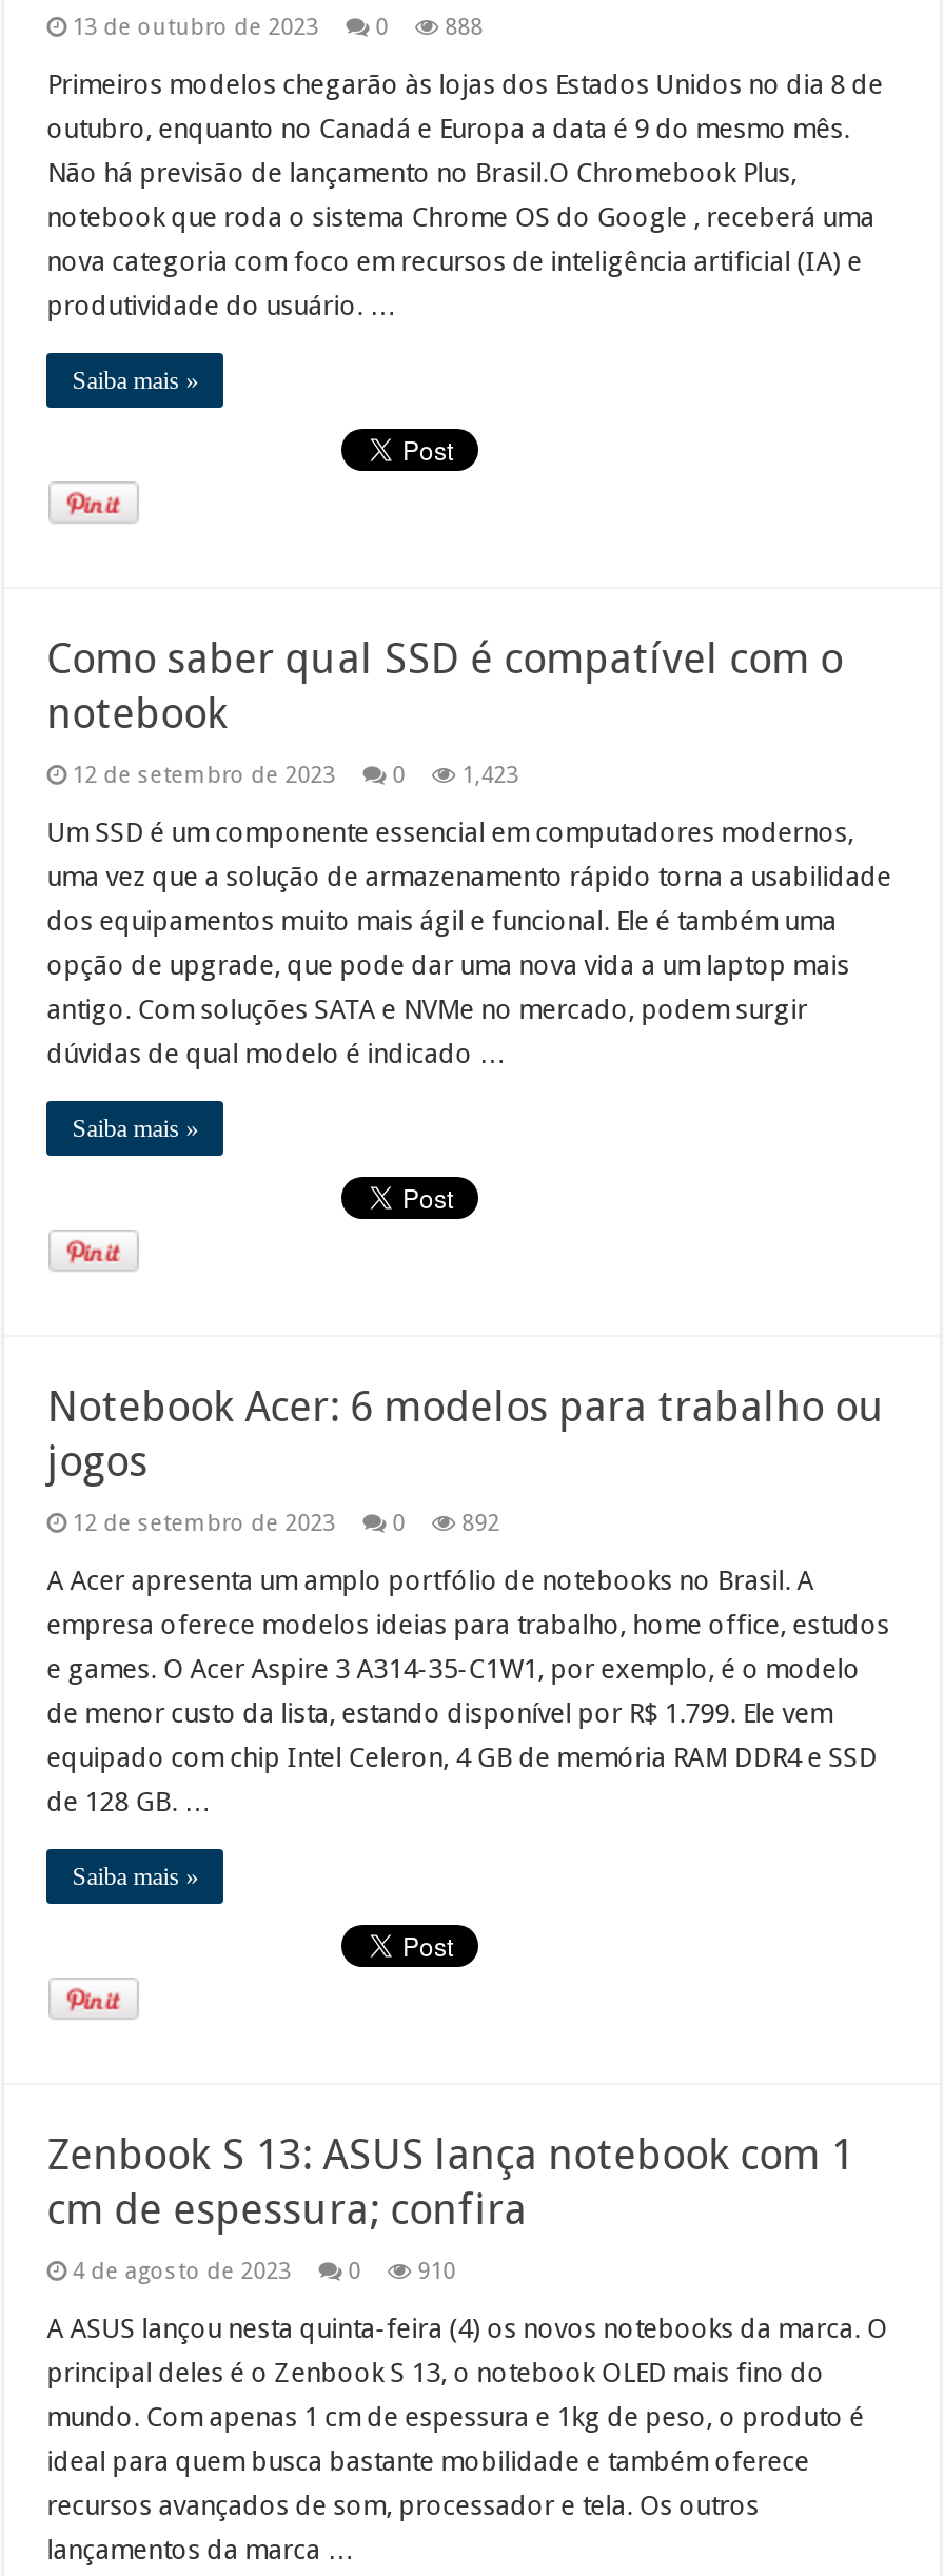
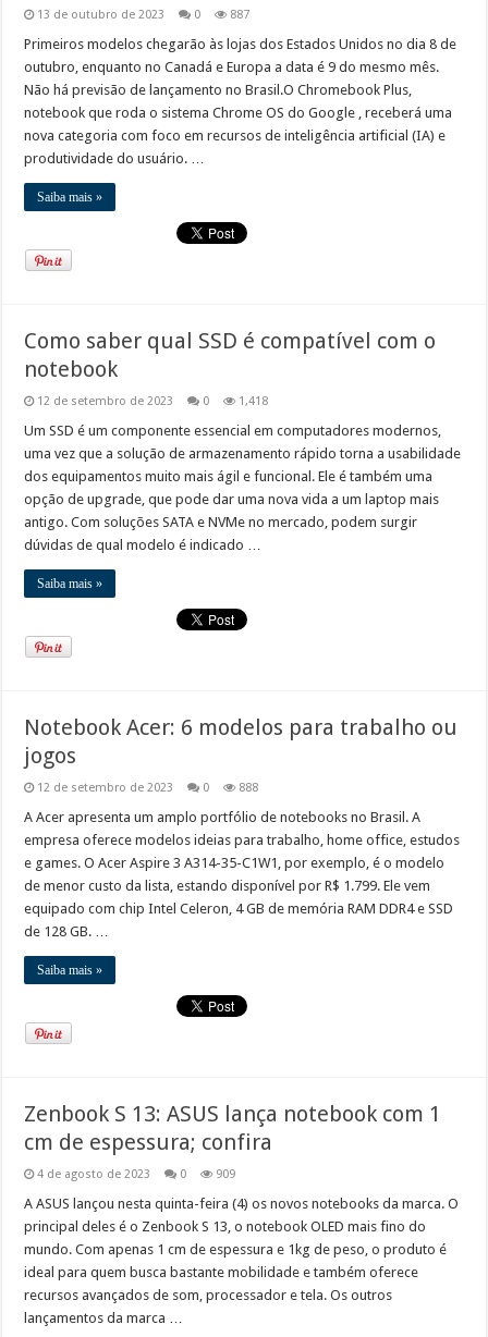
- 888
+ 887

- 1,423
+ 1,418

- 892
+ 888

- 910
+ 909
